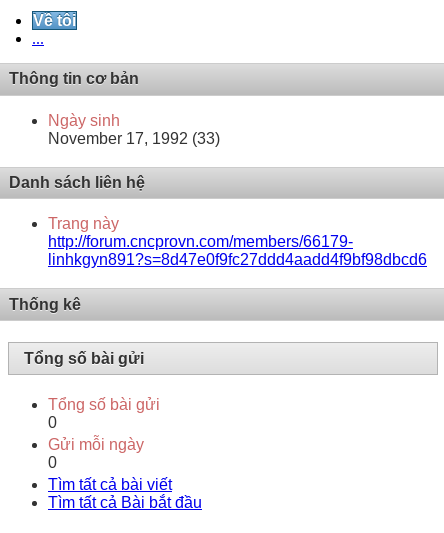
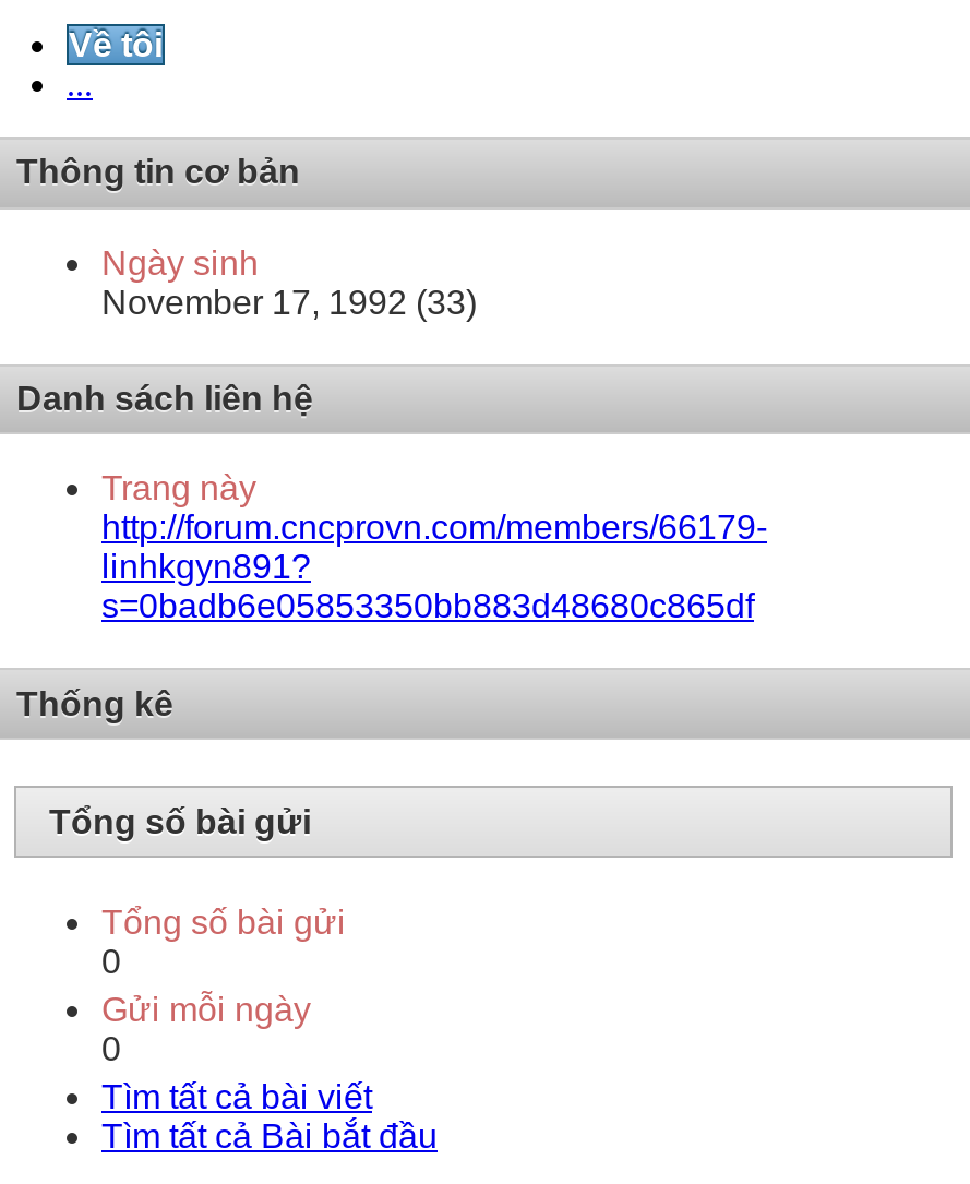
- linhkgyn891?s=8d47e0f9fc27ddd4aadd4f9bf98dbcd6
+ linhkgyn891?
+ s=0badb6e05853350bb883d48680c865df
